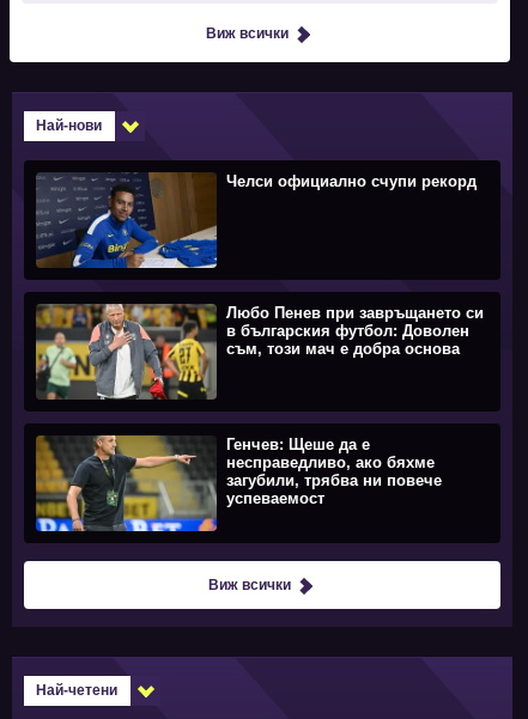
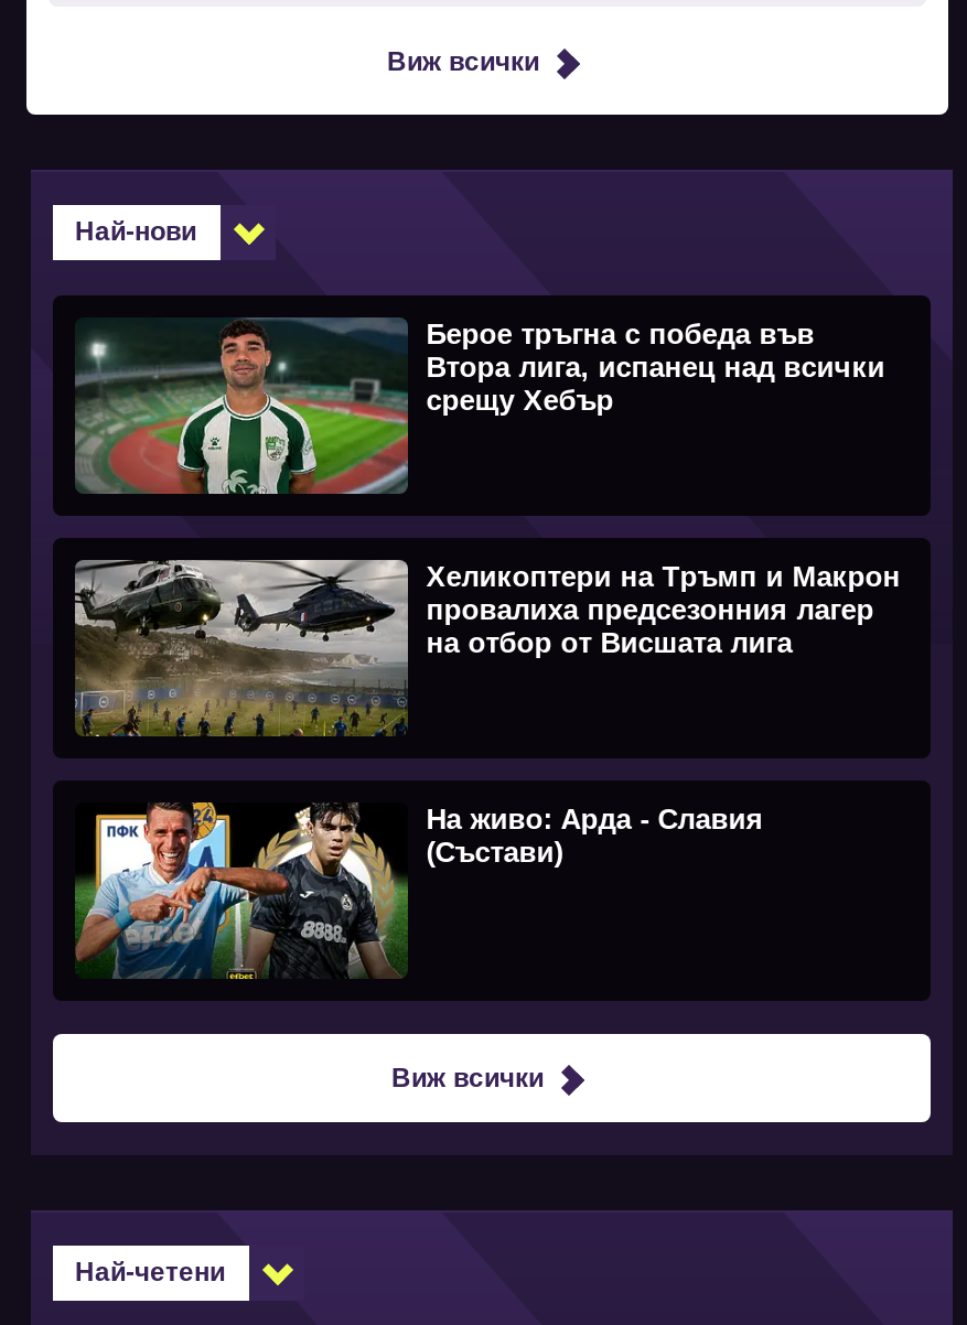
- [image]
- Челси официално счупи рекорд
+ [image]
+ Берое тръгна с победа във
+ Втора лига, испанец над всички
+ срещу Хебър

- [image]
- Любо Пенев при завръщането си
- в българския футбол: Доволен
- съм, този мач е добра основа
+ [image]
+ Хеликоптери на Тръмп и Макрон
+ провалиха предсезонния лагер
+ на отбор от Висшата лига

- [image]
- Генчев: Щеше да е
- несправедливо, ако бяхме
- загубили, трябва ни повече
- успеваемост
+ [image]
+ На живо: Арда - Славия
+ (Състави)
